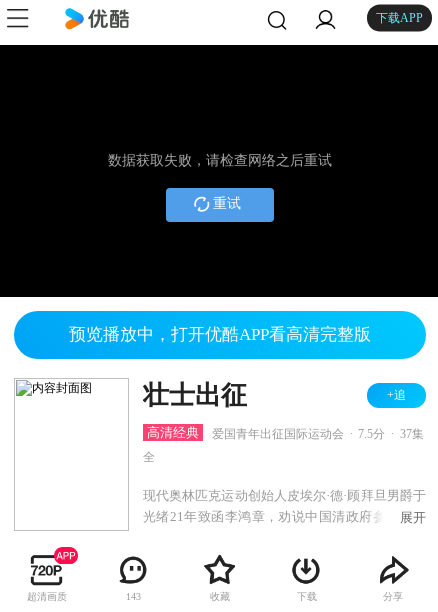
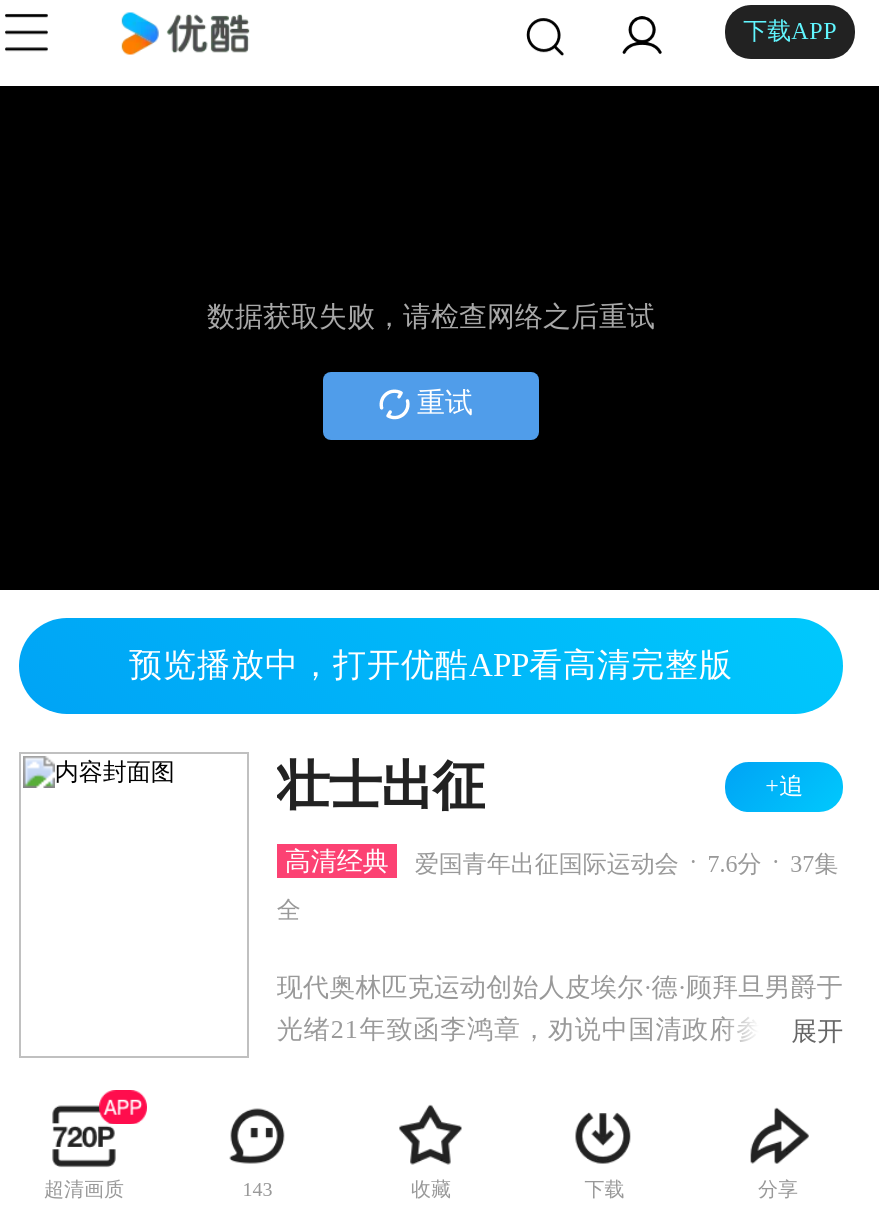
- 爱国青年出征国际运动会 . 7.5分 . 37集
+ 爱国青年出征国际运动会 . 7.6分 . 37集
